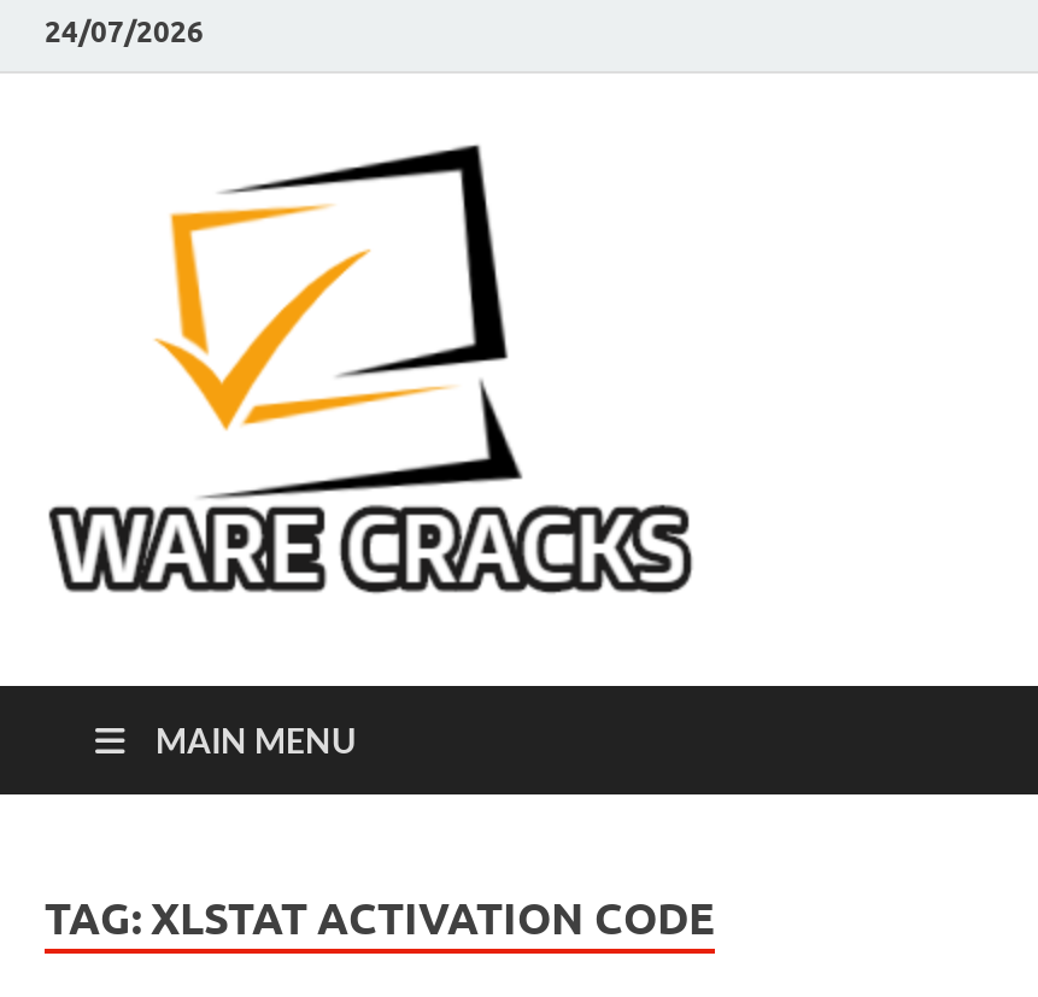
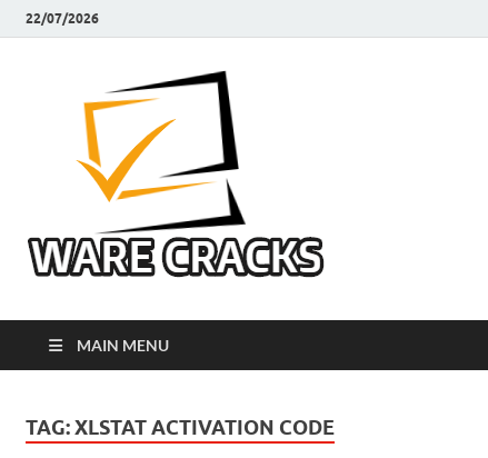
- 24/07/2026
+ 22/07/2026
